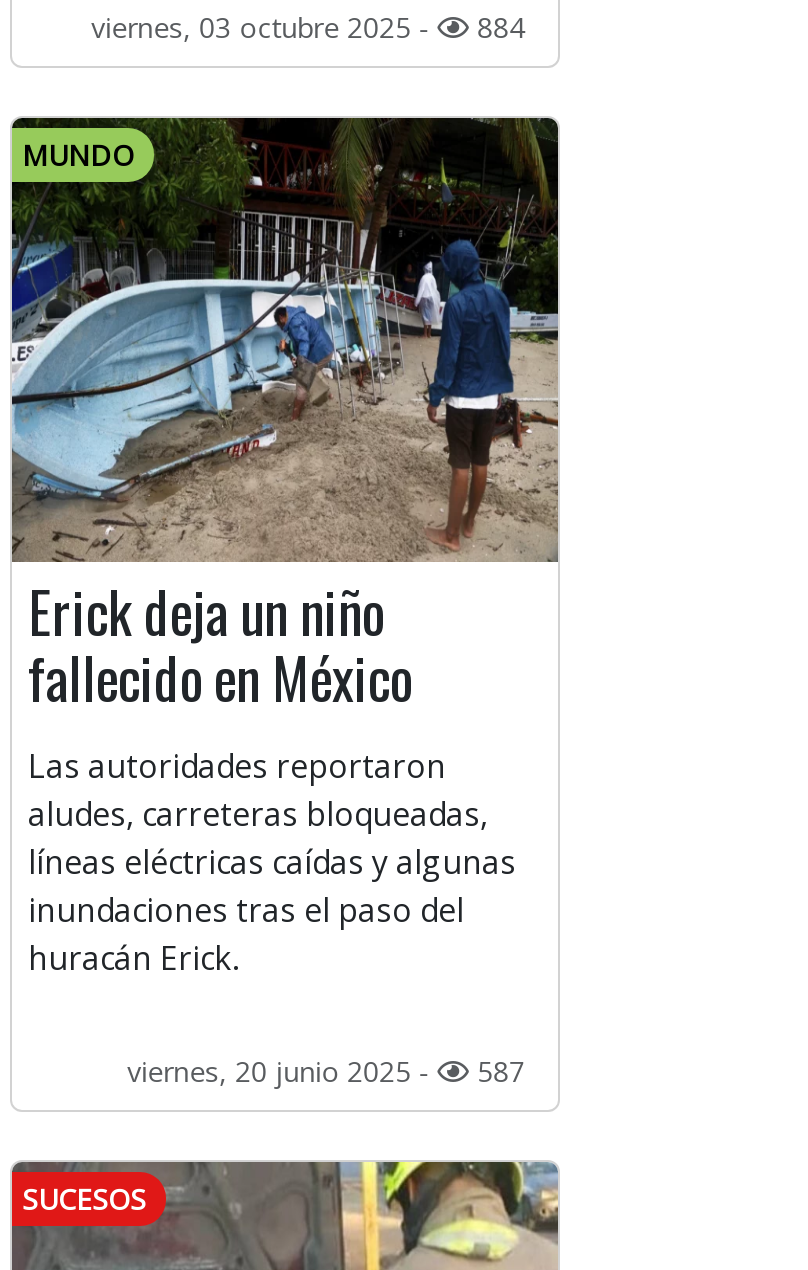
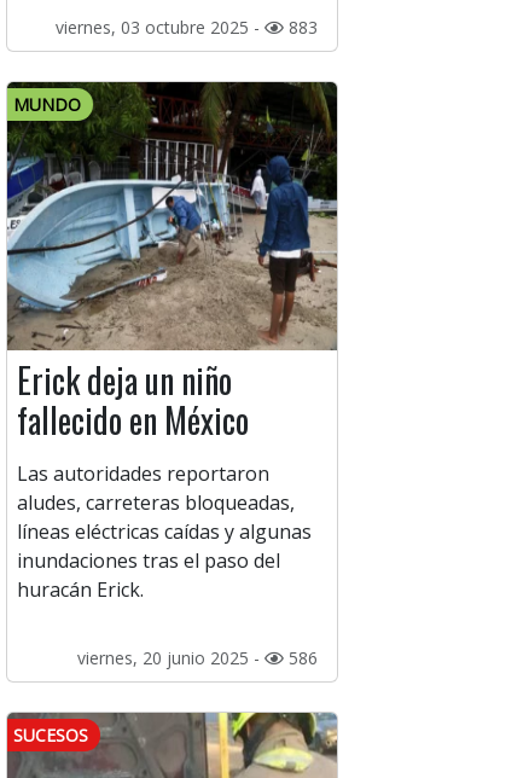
- viernes, 03 octubre 2025 - 884
+ viernes, 03 octubre 2025 - 883

- viernes, 20 junio 2025 - 587
+ viernes, 20 junio 2025 - 586
